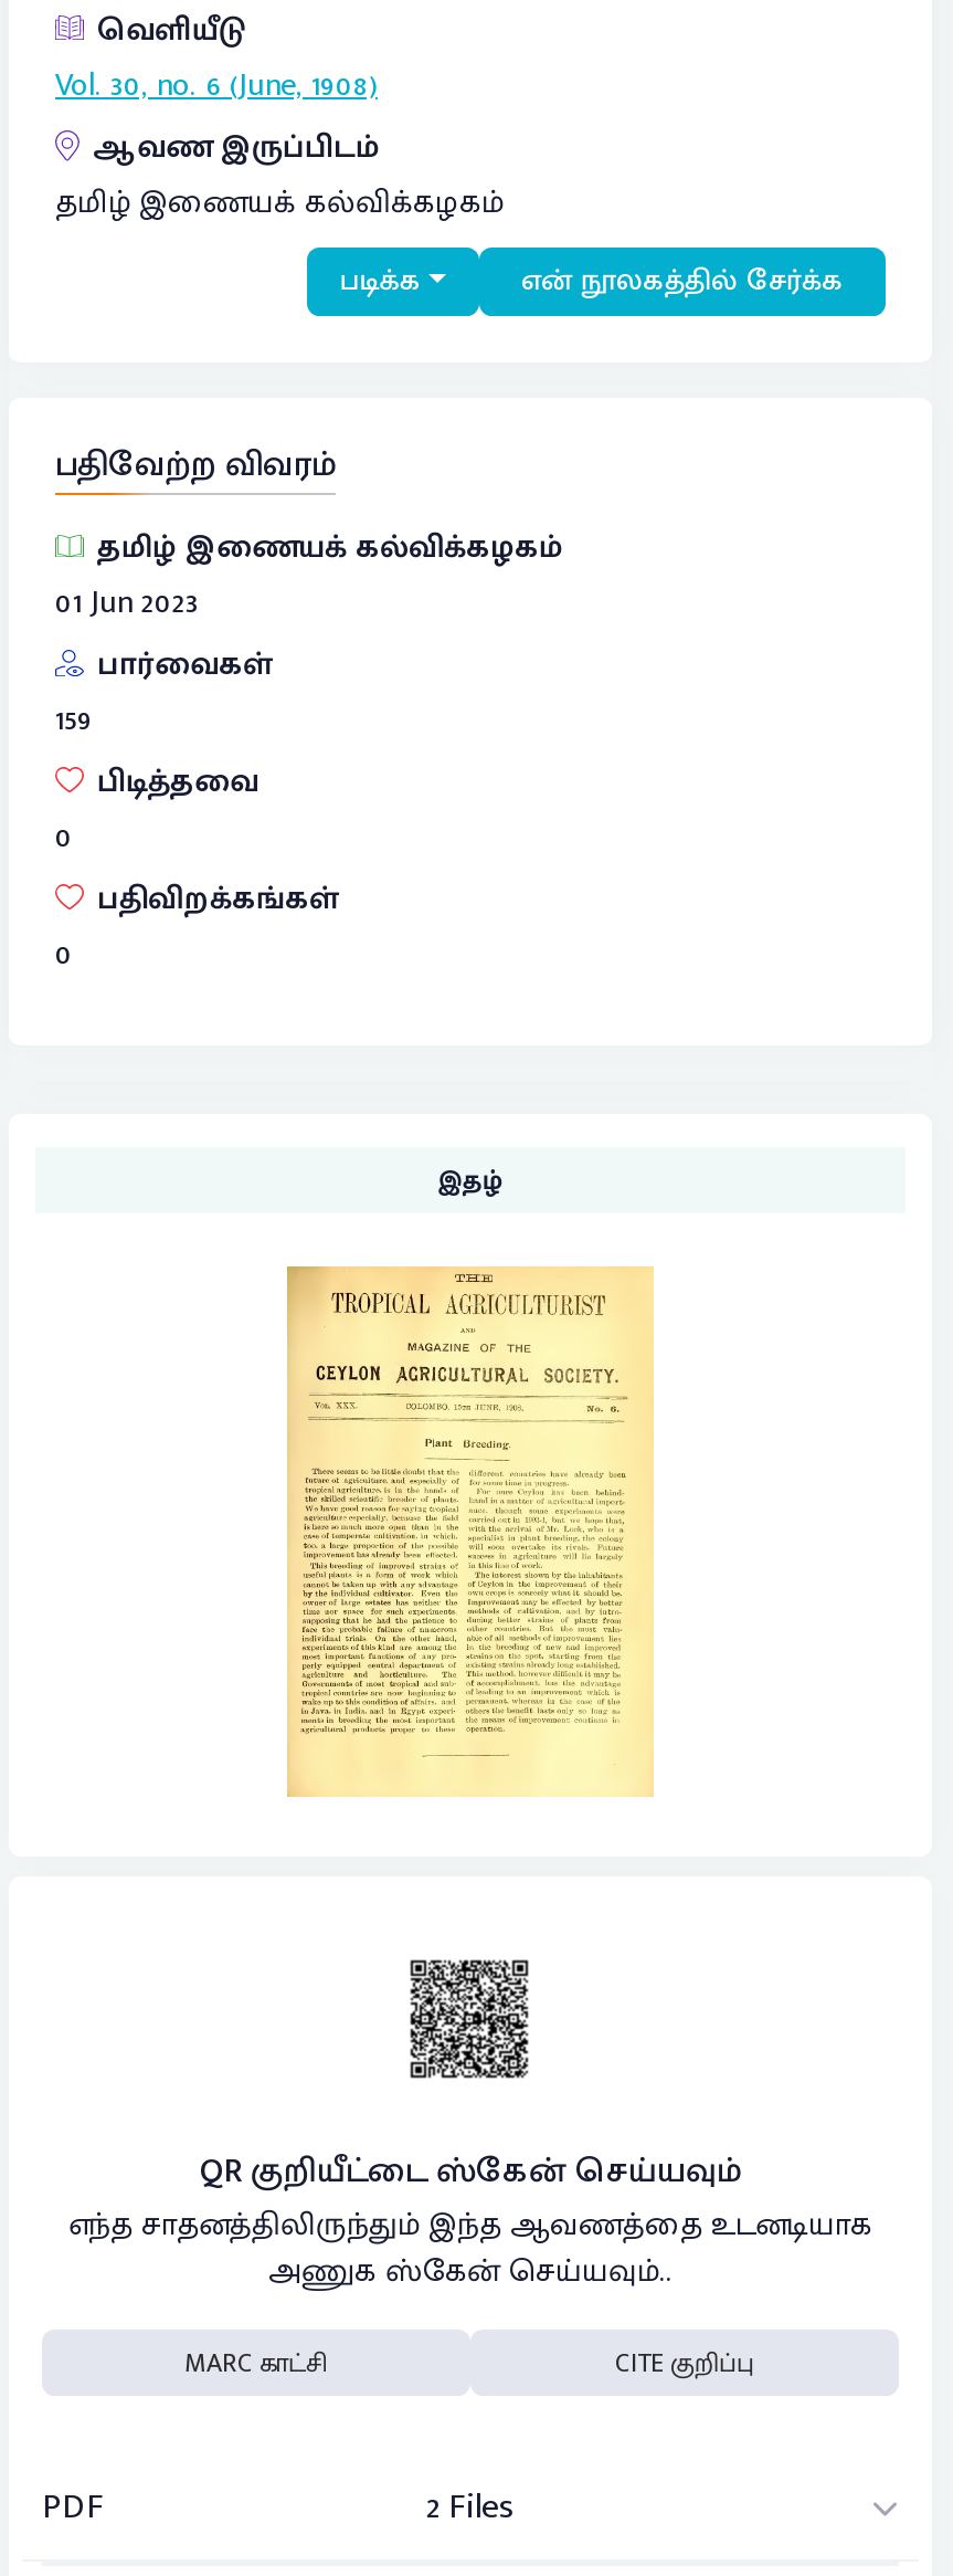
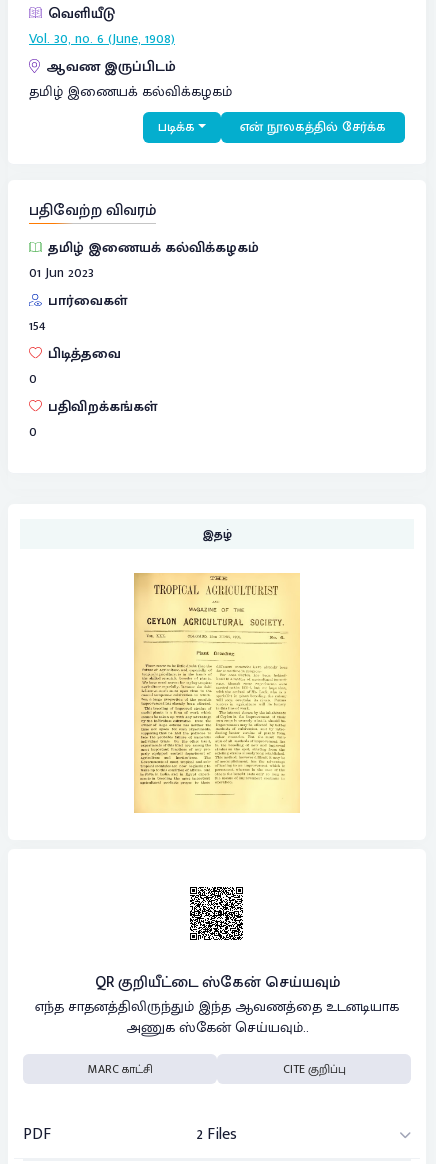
- 159
+ 154
